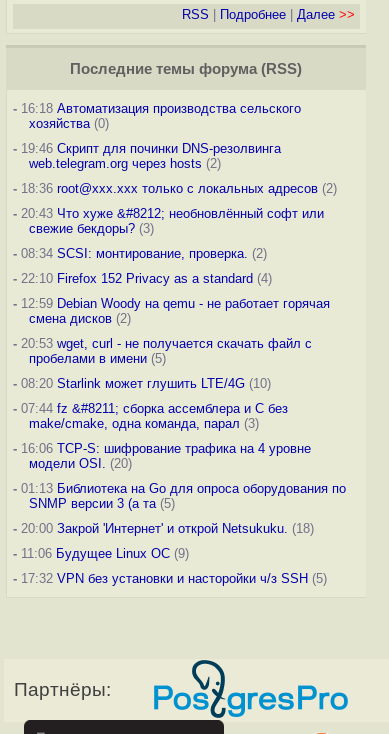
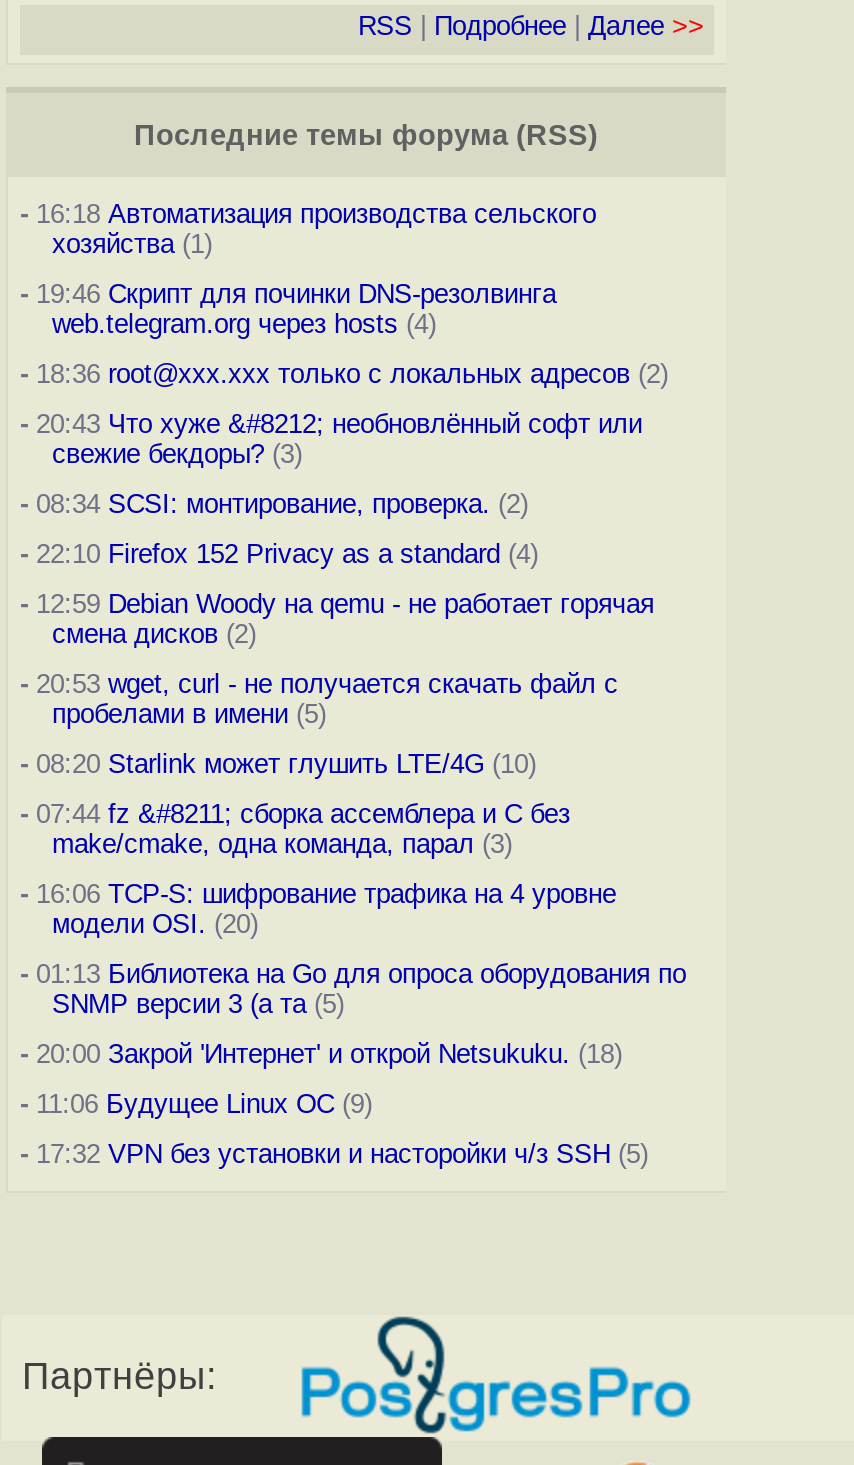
- хозяйства (0)
+ хозяйства (1)

- web.telegram.org через hosts (2)
+ web.telegram.org через hosts (4)
